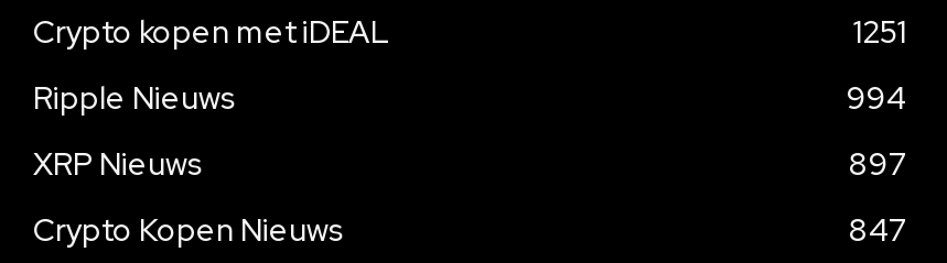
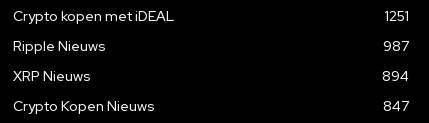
- 994
+ 987

- 897
+ 894
